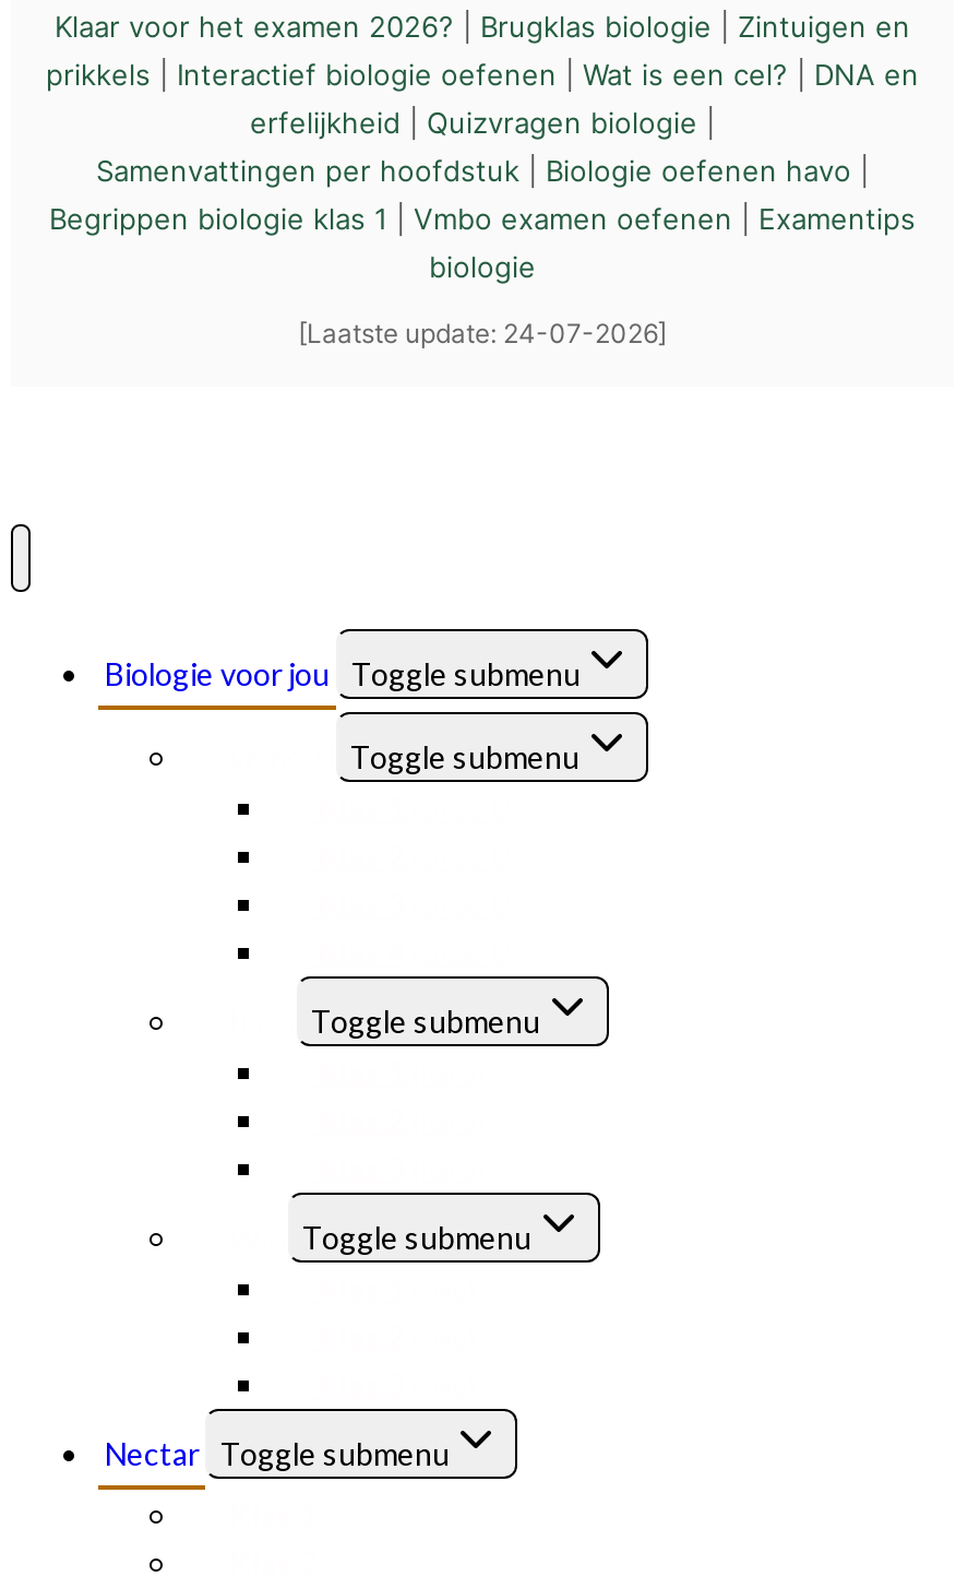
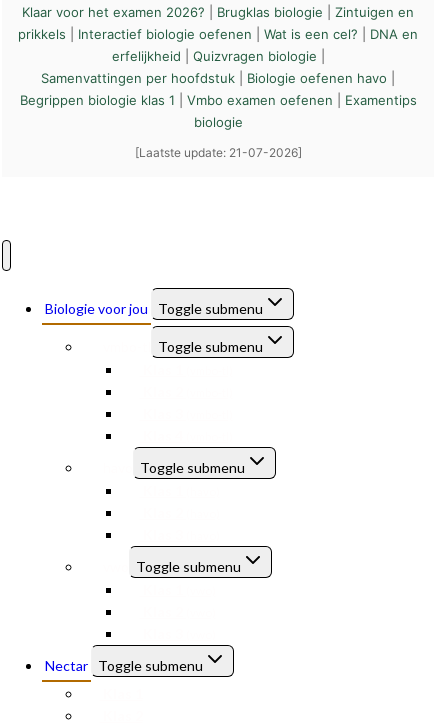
- [Laatste update: 24-07-2026]
+ [Laatste update: 21-07-2026]
